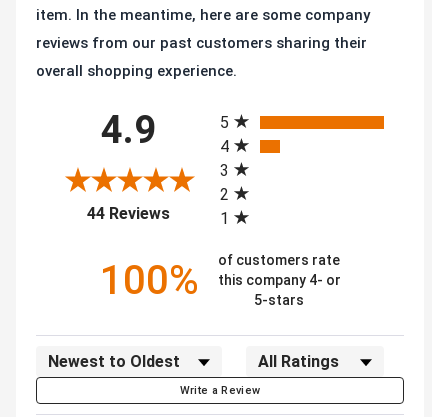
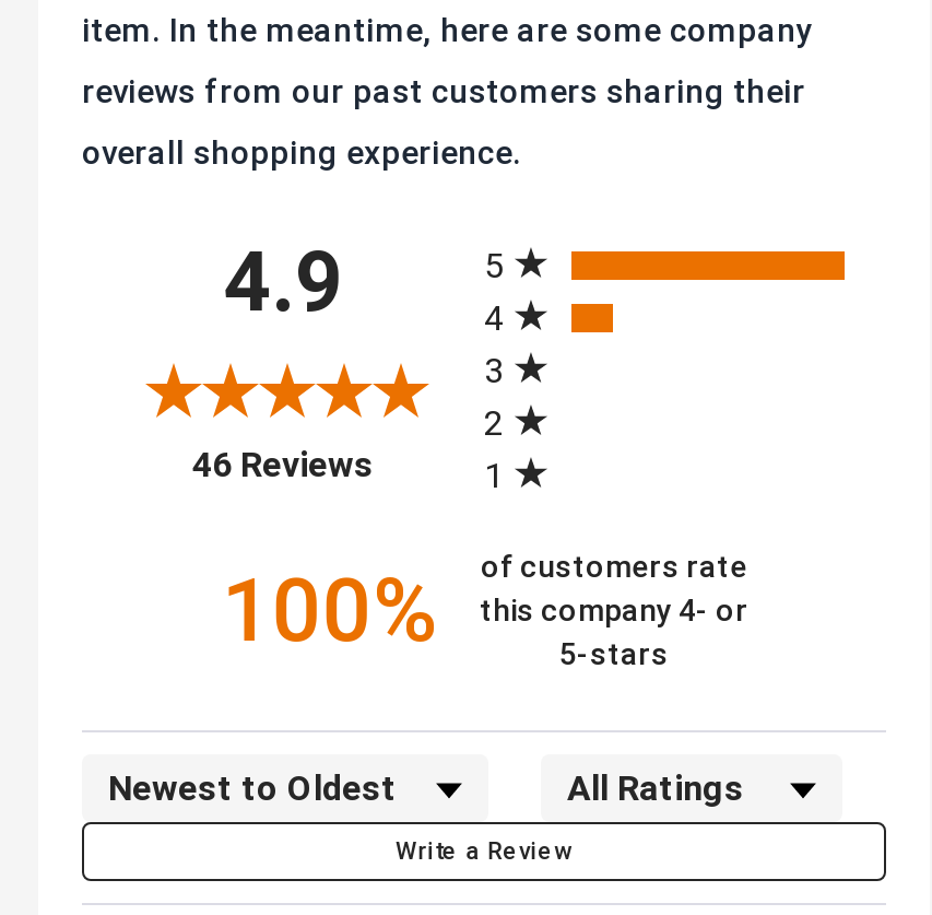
- 44 Reviews
+ 46 Reviews
